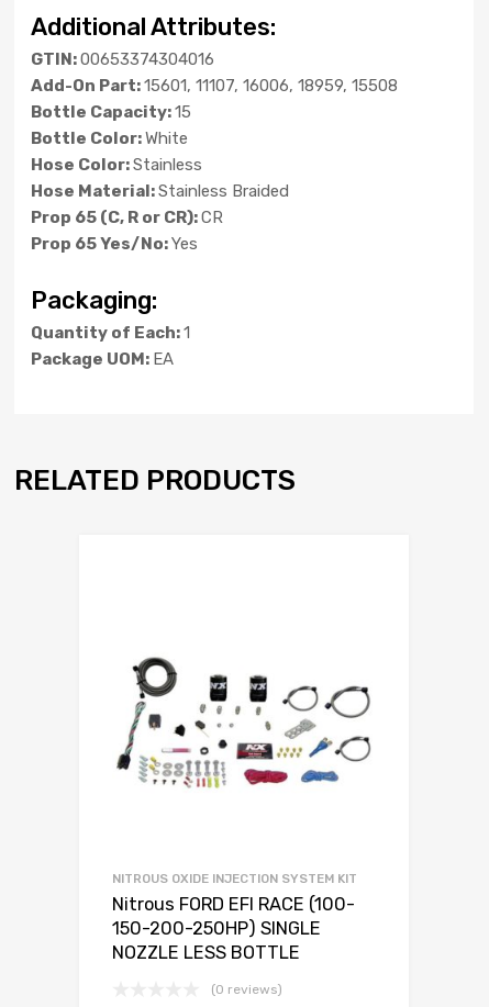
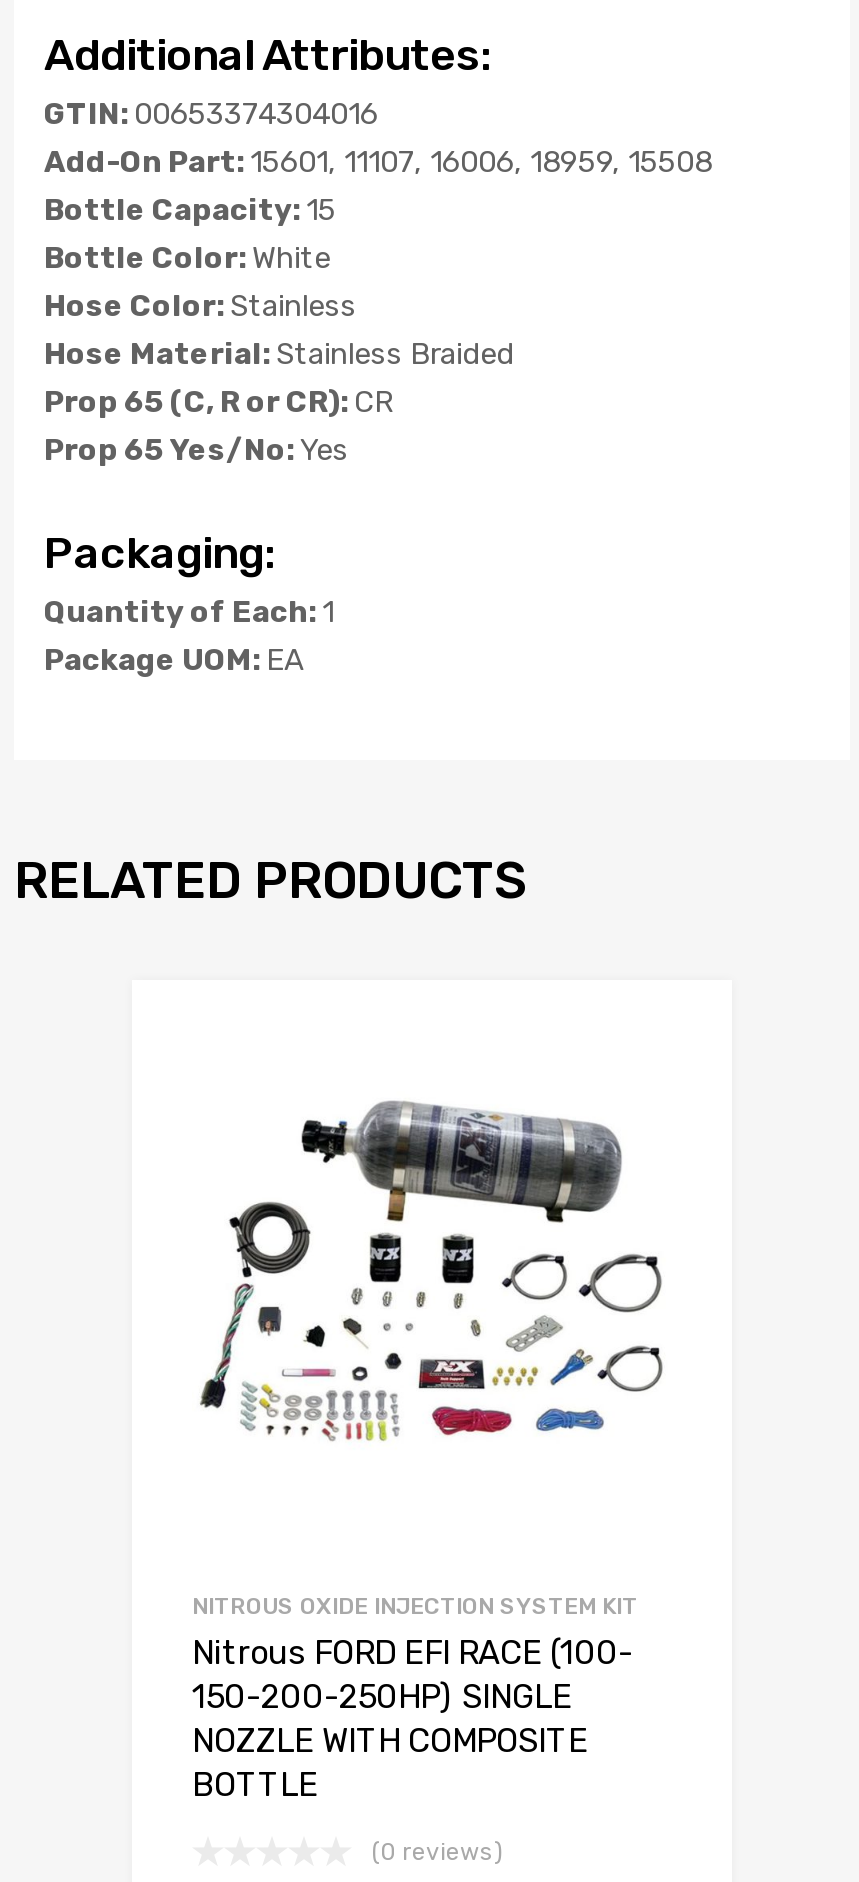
+ [image]

- NOZZLE LESS BOTTLE
+ NOZZLE WITH COMPOSITE
+ BOTTLE
